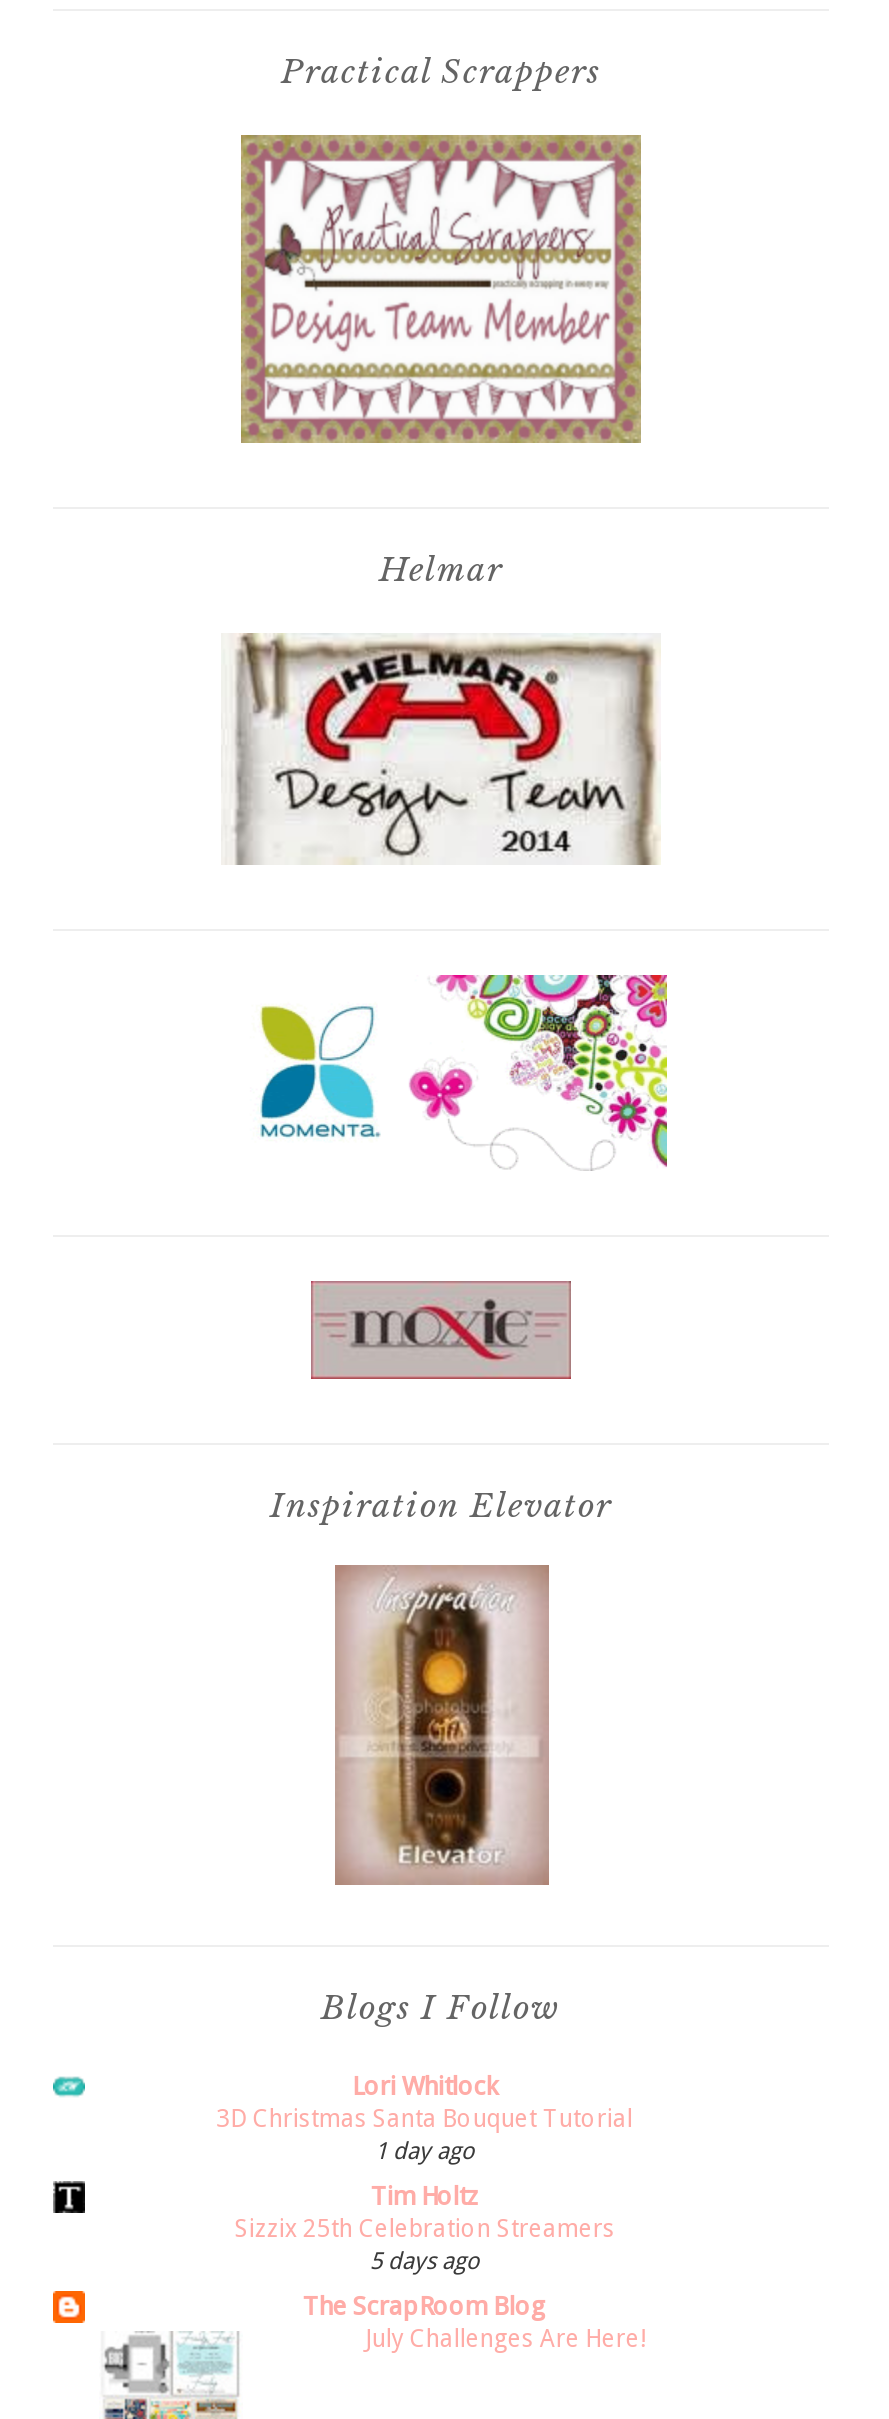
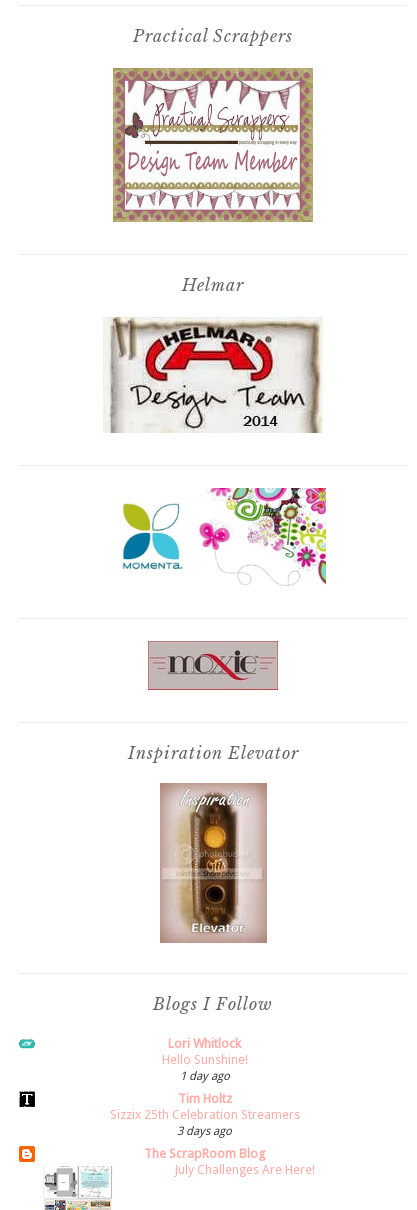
- [image]
+ [image]

- 3D Christmas Santa Bouquet Tutorial
+ Hello Sunshine!

- 5 days ago
+ 3 days ago
